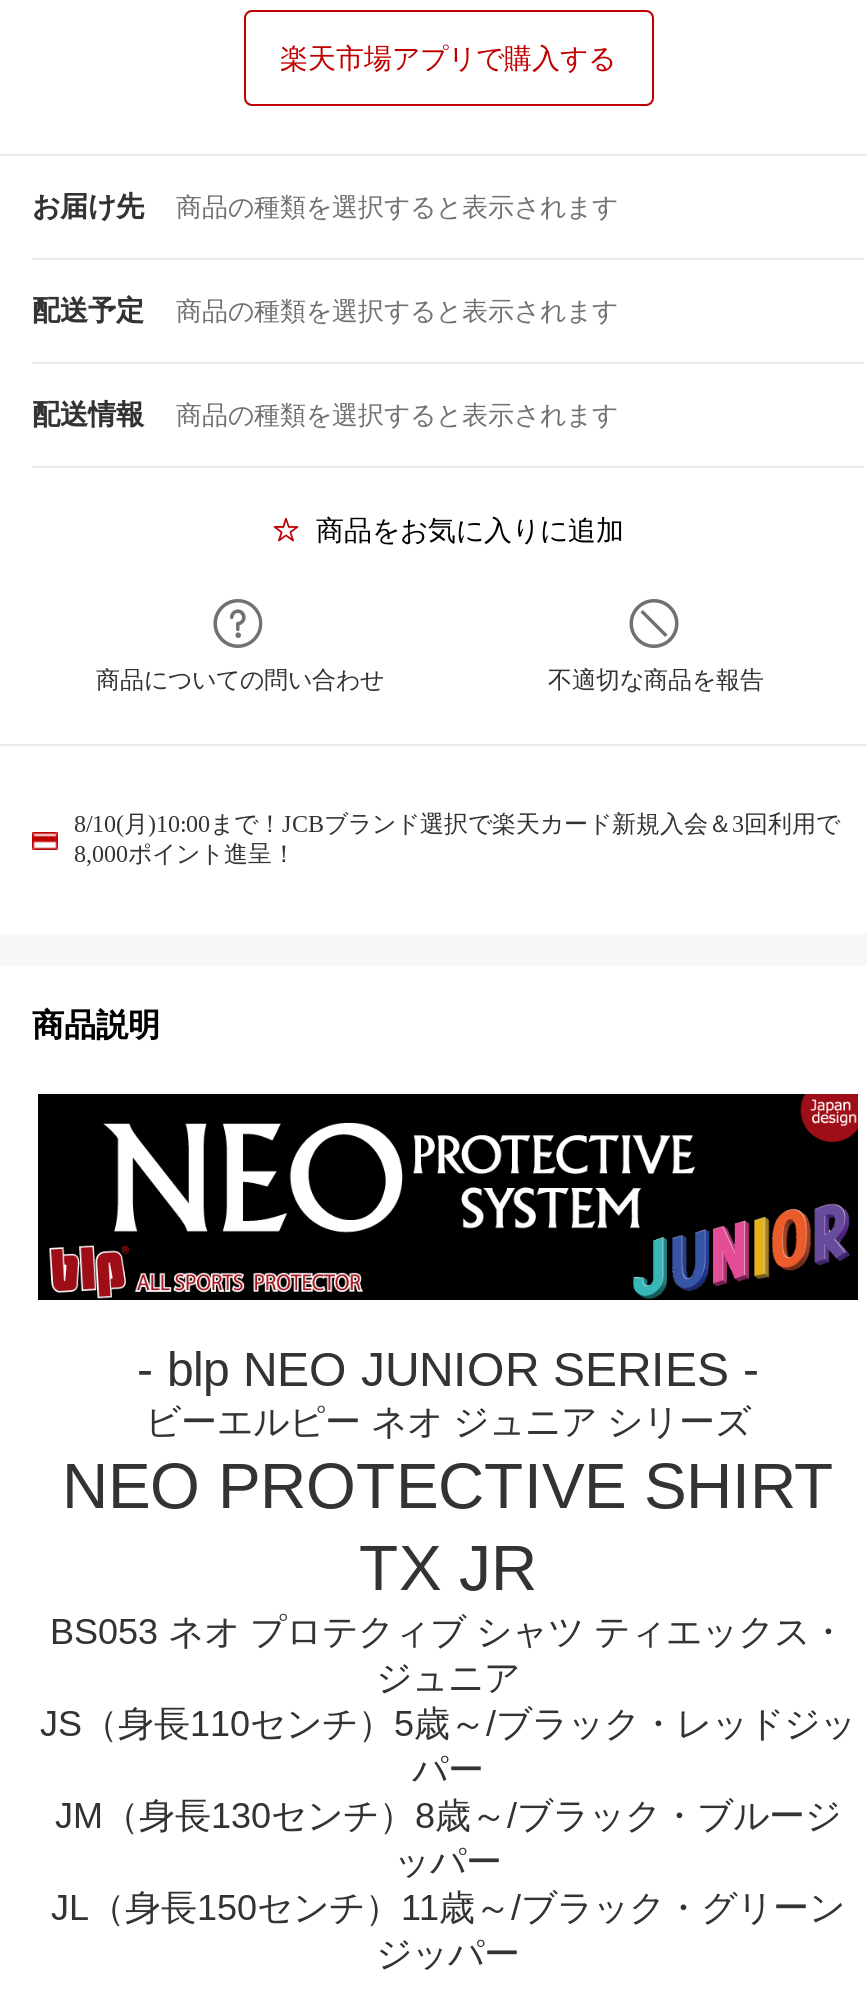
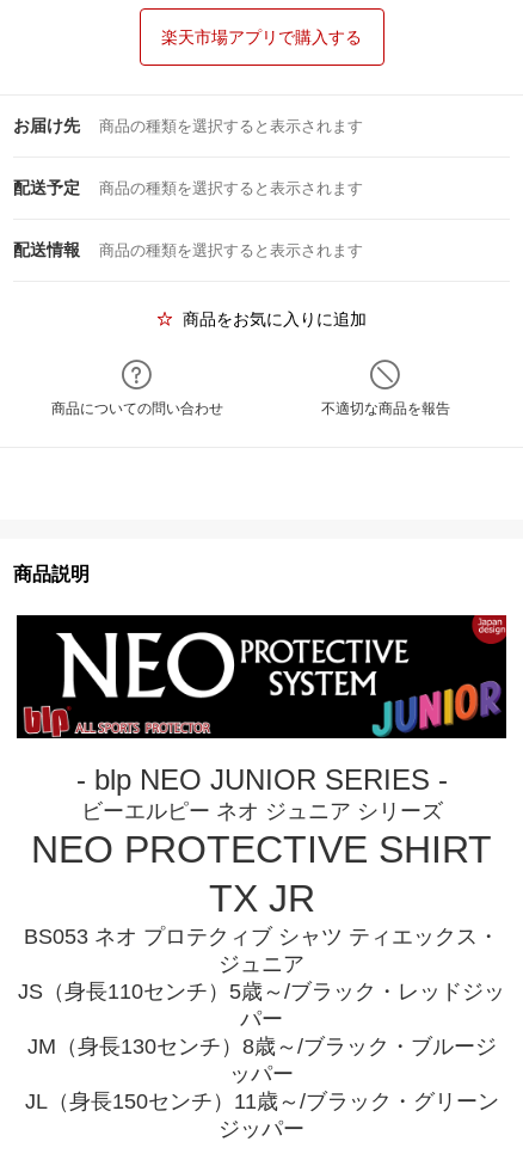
- 8/10(月)10:00まで！JCBブランド選択で楽天カード新規入会＆3回利用で
- 8,000ポイント進呈！
